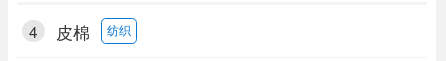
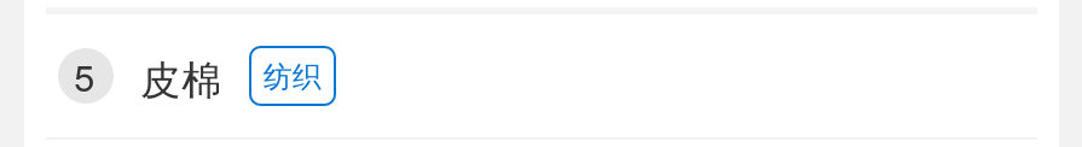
- 4 皮棉 纺织
+ 5 皮棉 纺织
